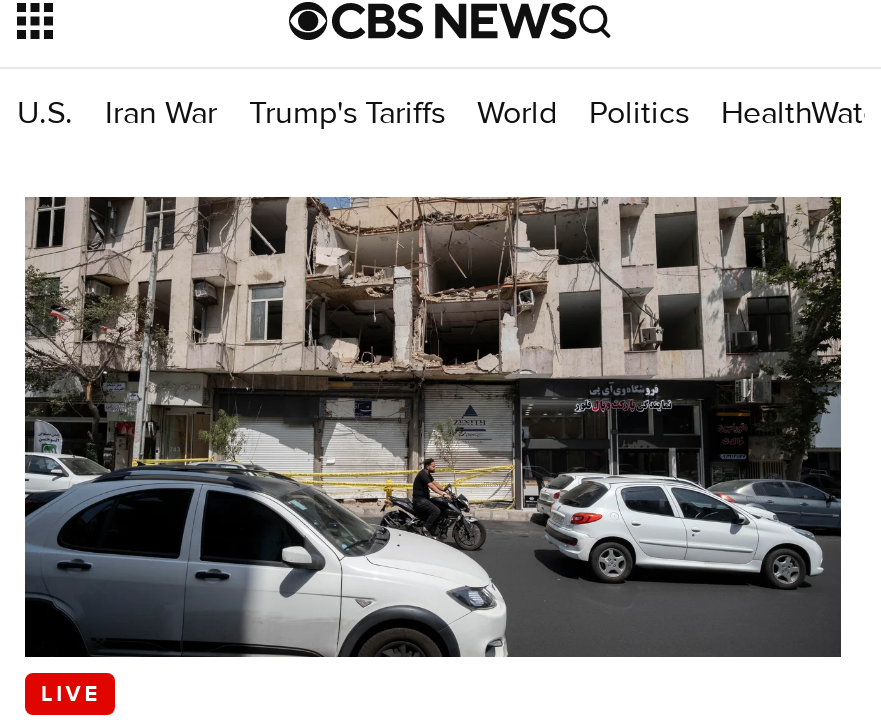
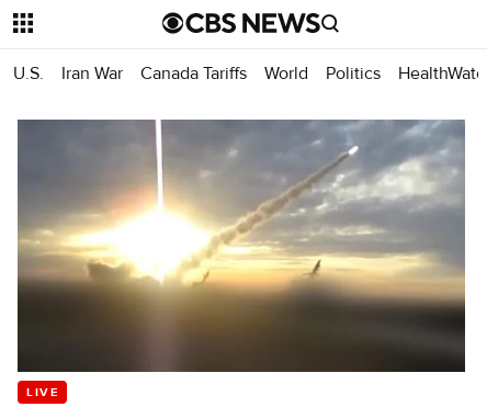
- Trump's Tariffs
+ Canada Tariffs

- [image]
+ [image]
